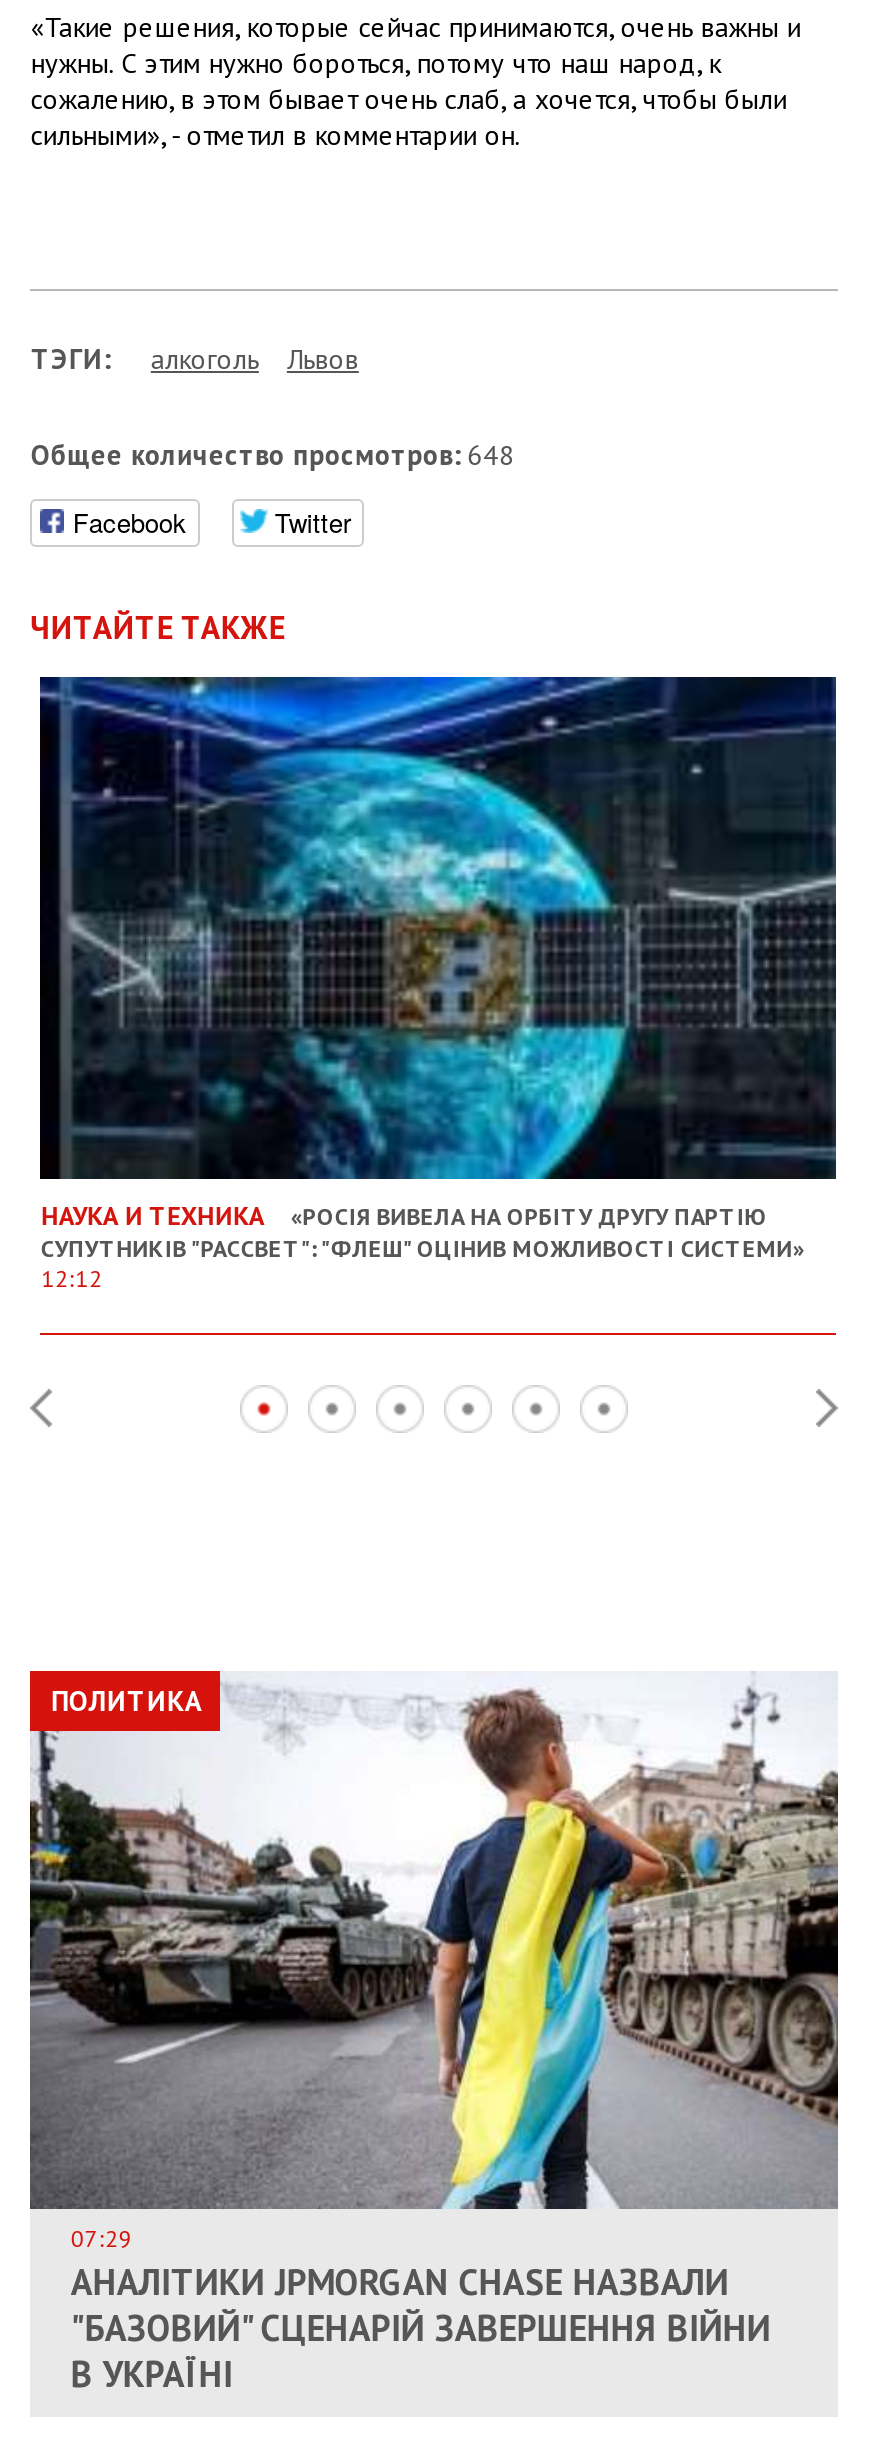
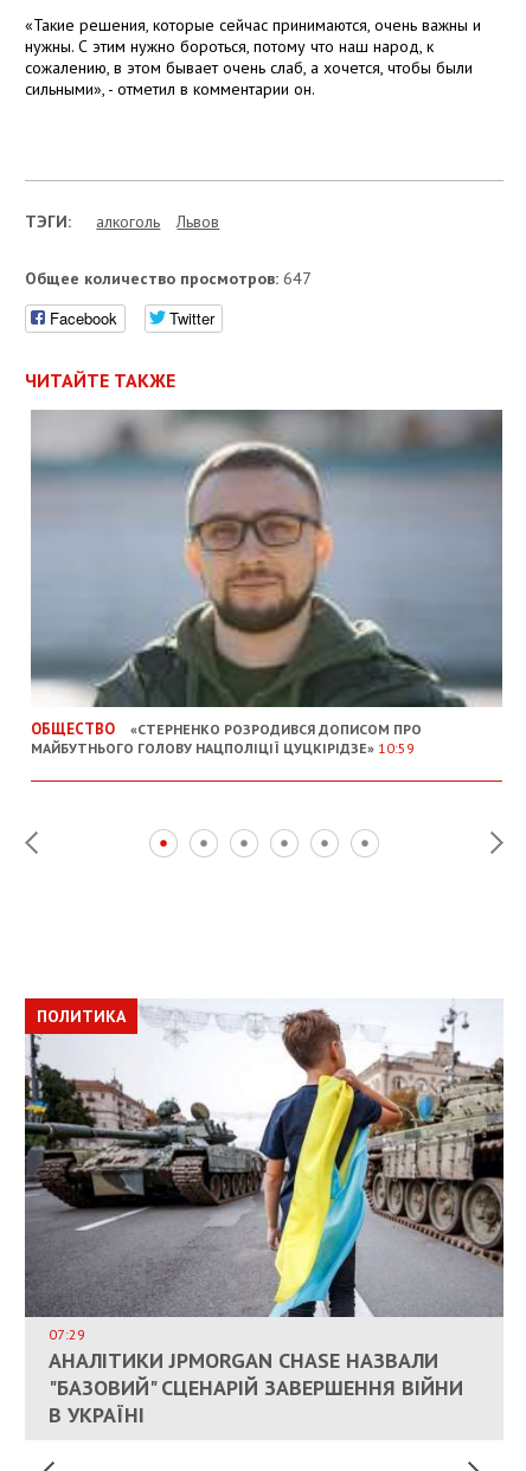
- Общее количество просмотров: 648
+ Общее количество просмотров: 647

- [image]
- НАУКА И ТЕХНИКА
- «РОСІЯ ВИВЕЛА НА ОРБІТУ ДРУГУ ПАРТІЮ
- СУПУТНИКІВ "РАССВЕТ": "ФЛЕШ" ОЦІНИВ МОЖЛИВОСТІ СИСТЕМИ»
- 12:12
+ [image]
+ ОБЩЕСТВО
+ «СТЕРНЕНКО РОЗРОДИВСЯ ДОПИСОМ ПРО
+ МАЙБУТНЬОГО ГОЛОВУ НАЦПОЛІЦІЇ ЦУЦКІРІДЗЕ» 10:59
